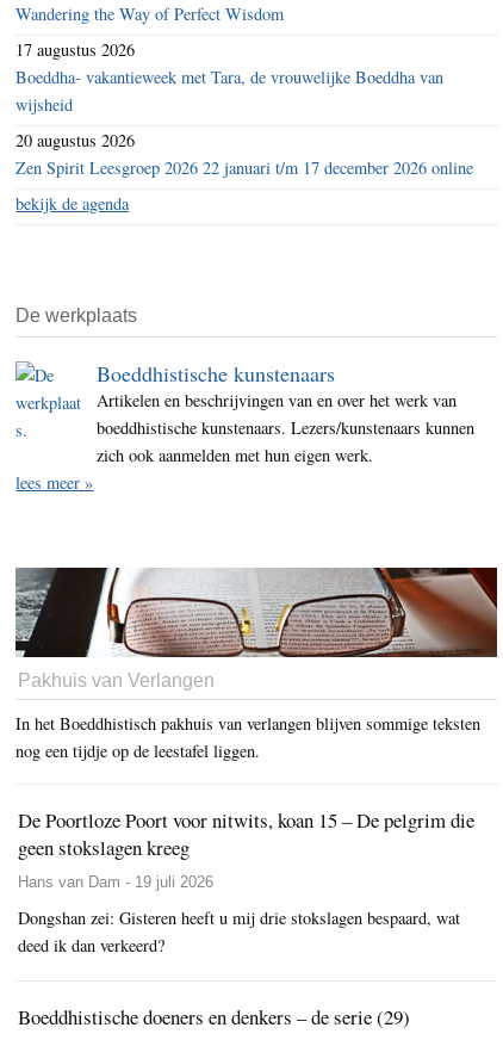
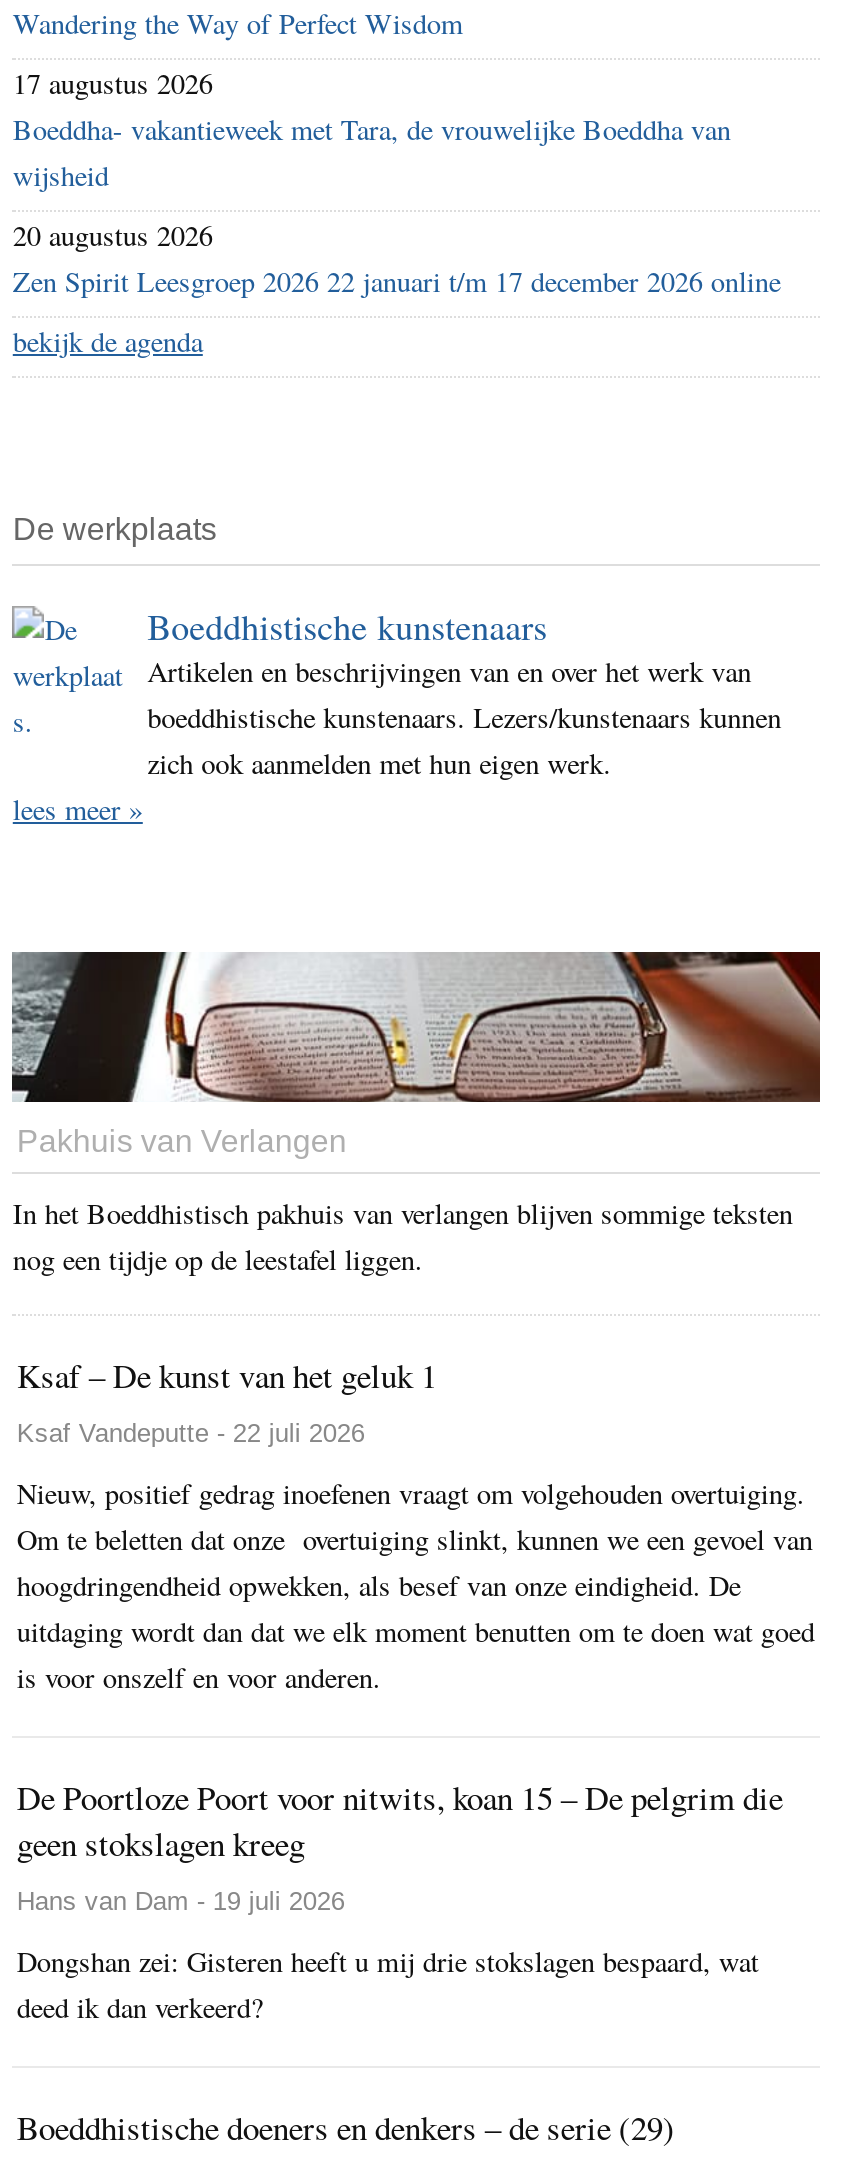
+ Ksaf – De kunst van het geluk 1
+ Ksaf Vandeputte - 22 juli 2026
+ Nieuw, positief gedrag inoefenen vraagt om volgehouden overtuiging.
+ Om te beletten dat onze overtuiging slinkt, kunnen we een gevoel van
+ hoogdringendheid opwekken, als besef van onze eindigheid. De
+ uitdaging wordt dan dat we elk moment benutten om te doen wat goed
+ is voor onszelf en voor anderen.
